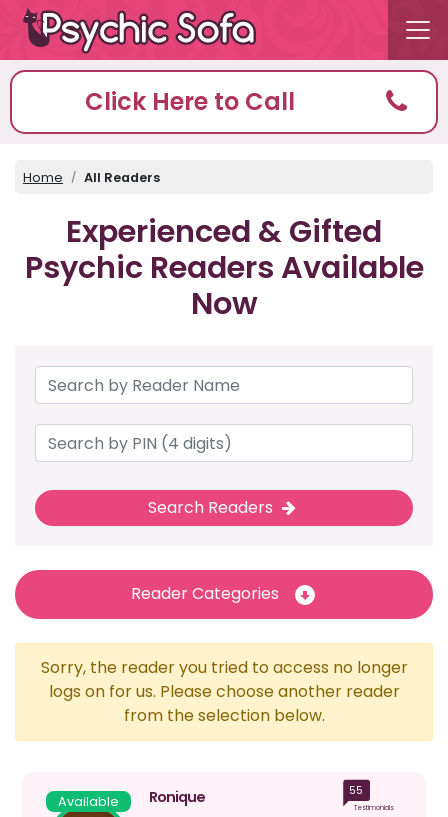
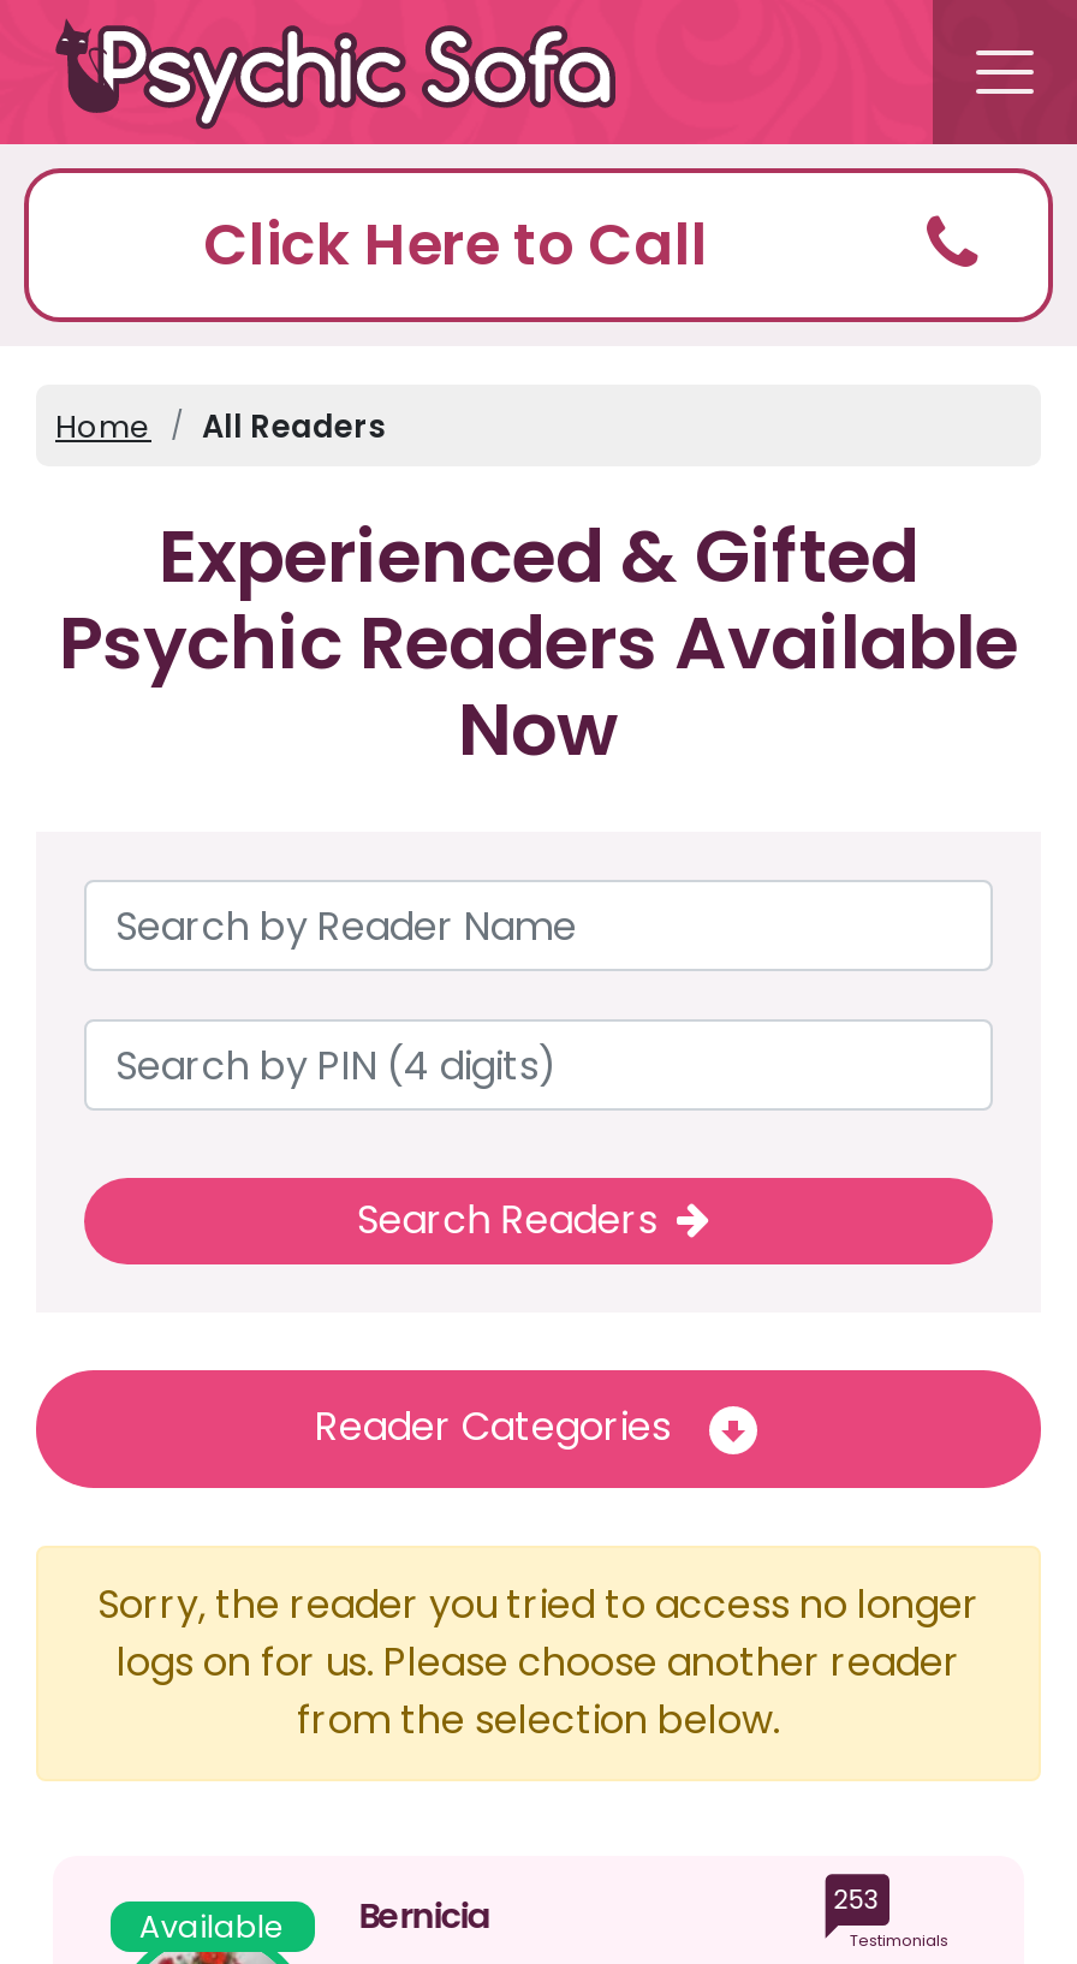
- Ronique
- 55
+ Bernicia
+ 253
